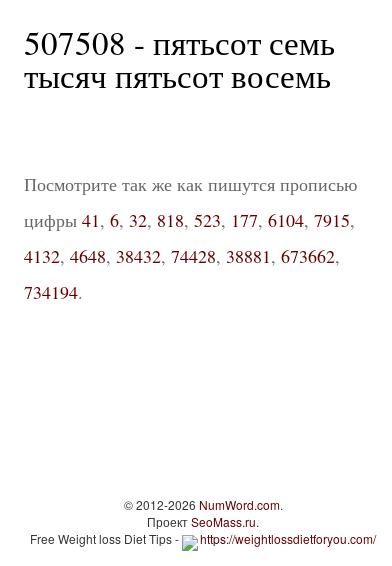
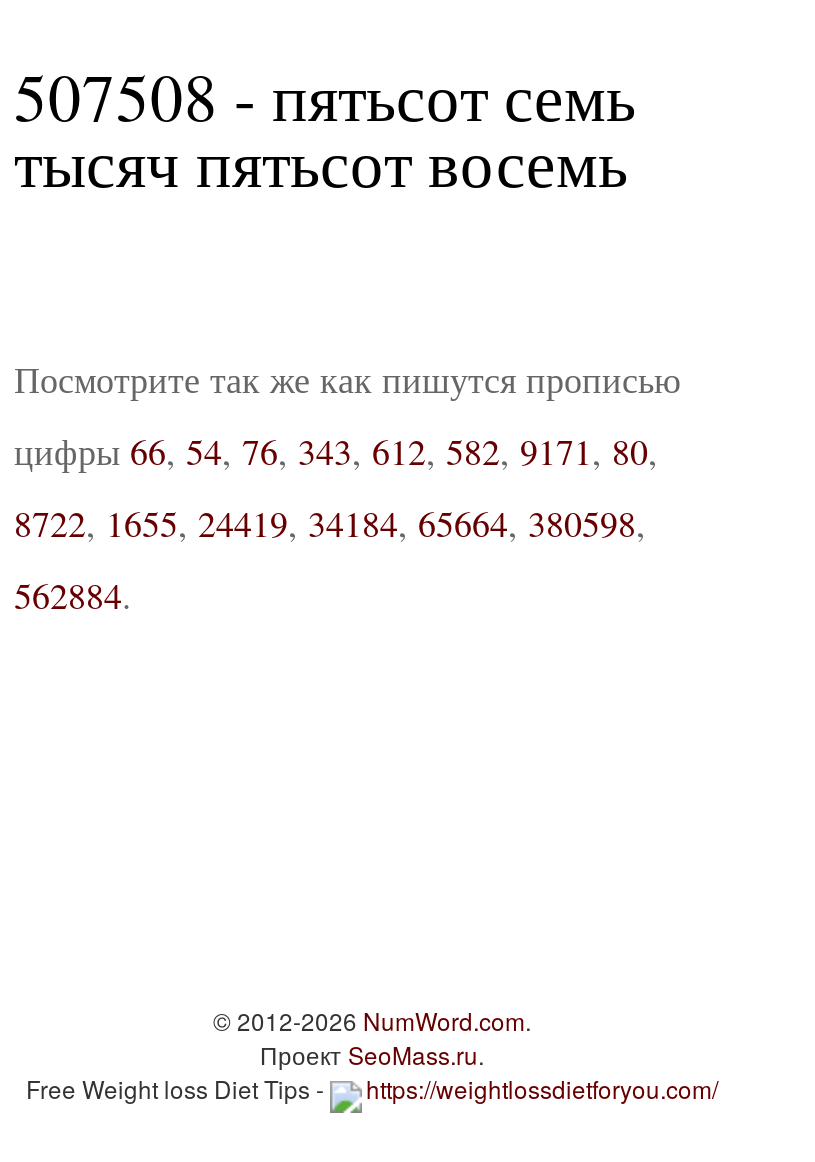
- цифры 41, 6, 32, 818, 523, 177, 6104, 7915,
+ цифры 66, 54, 76, 343, 612, 582, 9171, 80,

- 4132, 4648, 38432, 74428, 38881, 673662,
+ 8722, 1655, 24419, 34184, 65664, 380598,

- 734194.
+ 562884.
